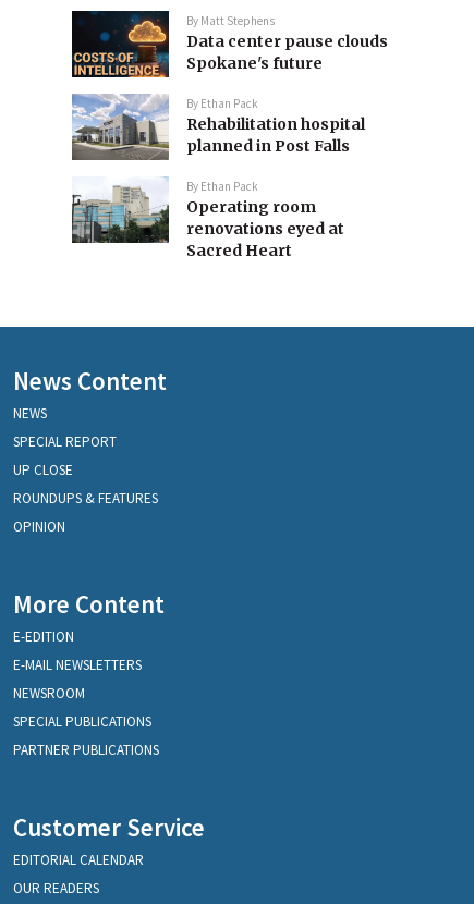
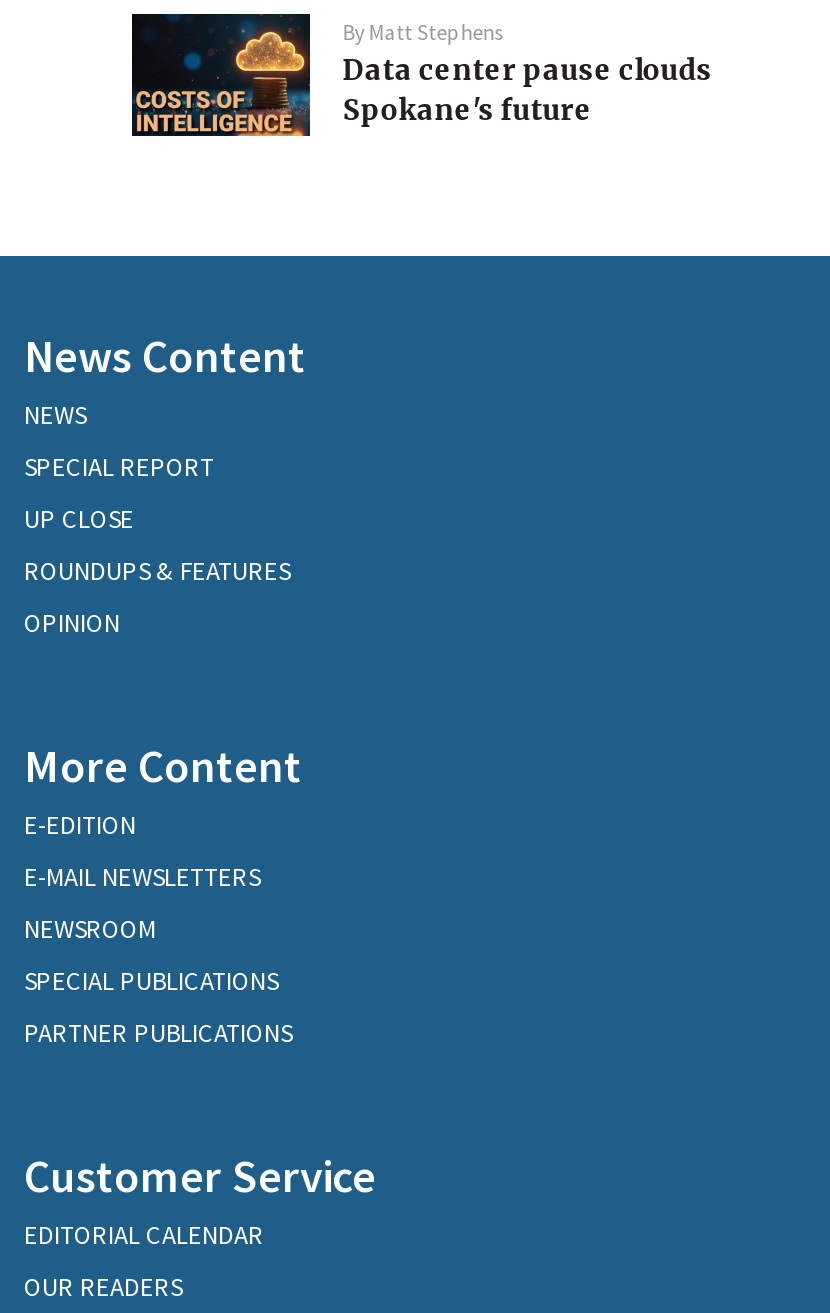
- [image]
- By Ethan Pack
- Rehabilitation hospital
- planned in Post Falls
- By Ethan Pack
- Operating room
- renovations eyed at
- Sacred Heart

- [image]
